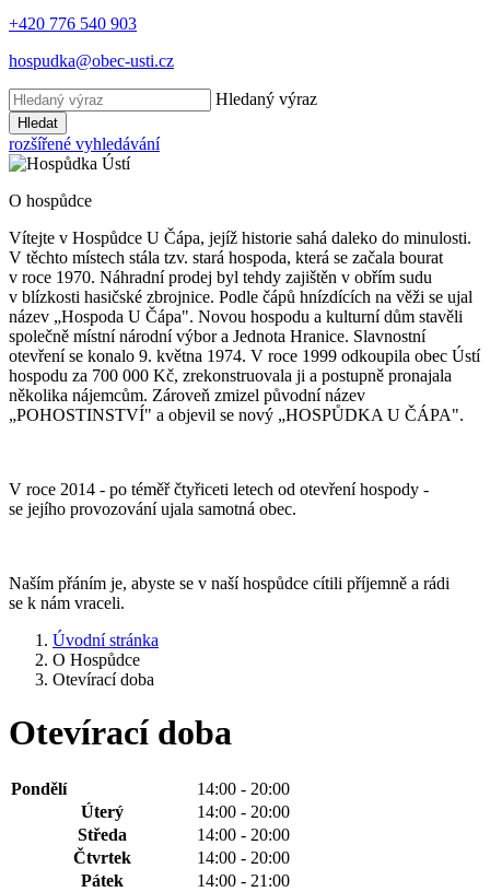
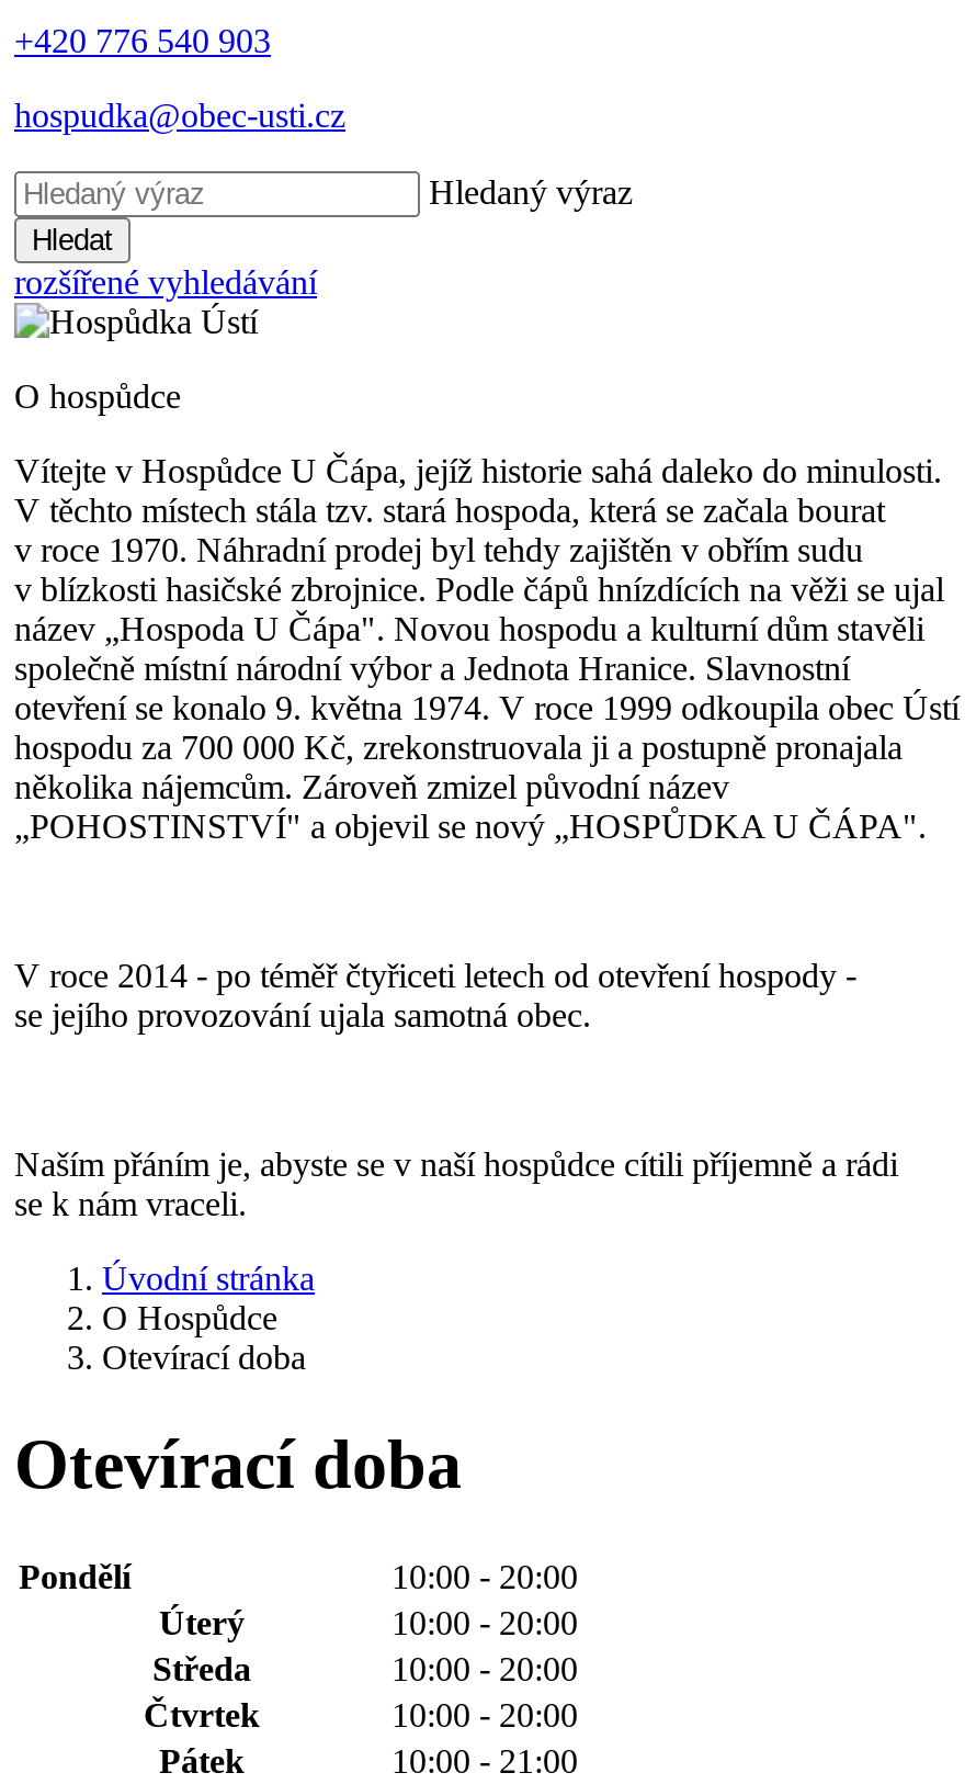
- 14:00 - 20:00
+ 10:00 - 20:00

- 14:00 - 20:00
+ 10:00 - 20:00

- 14:00 - 20:00
+ 10:00 - 20:00

- 14:00 - 20:00
+ 10:00 - 20:00

- 14:00 - 21:00
+ 10:00 - 21:00
